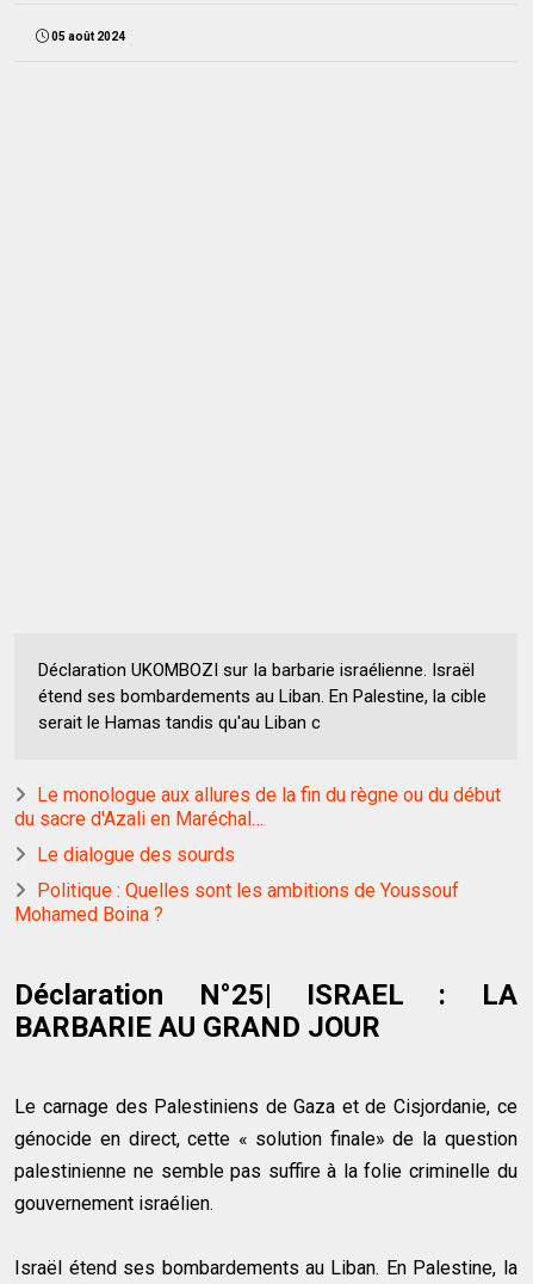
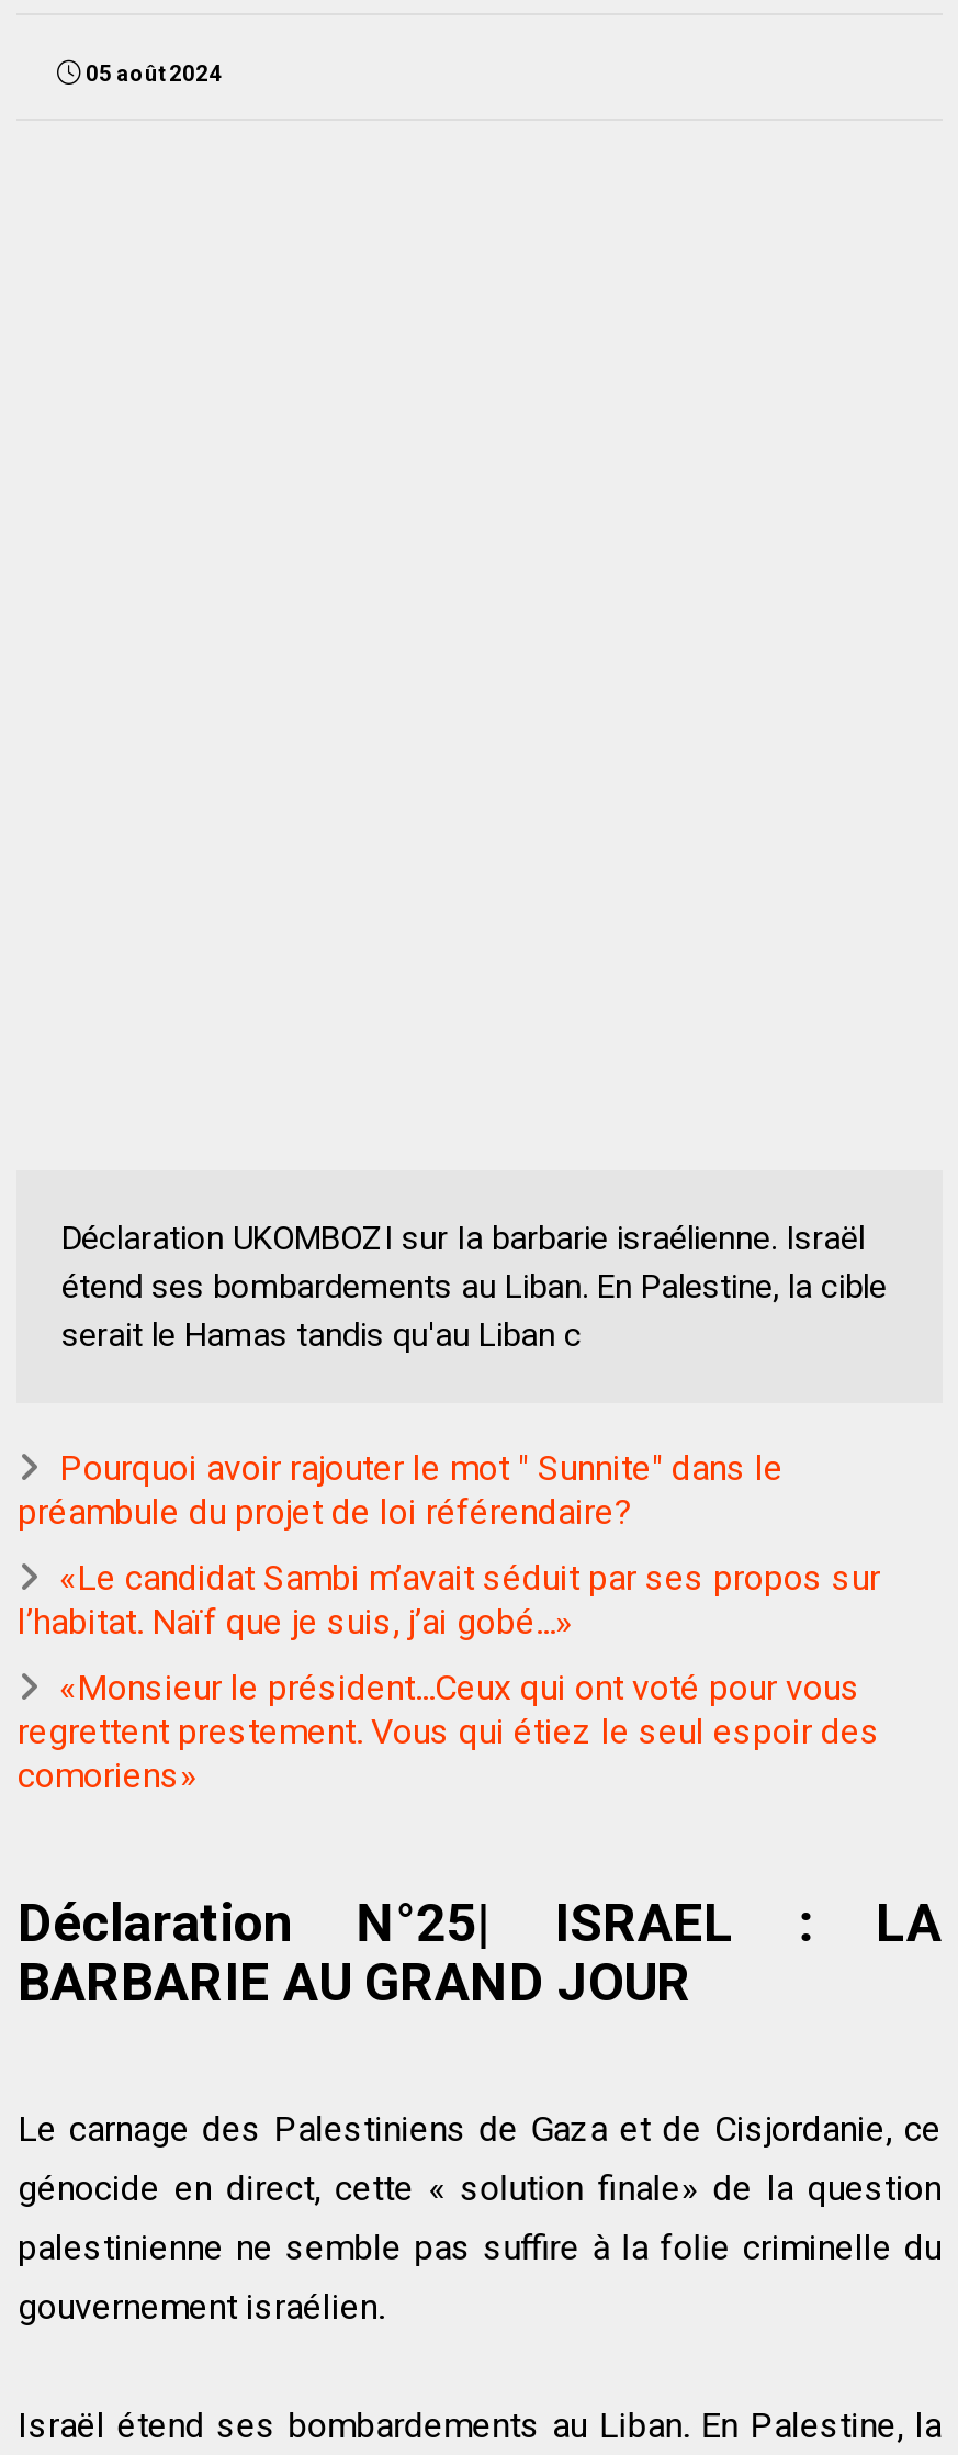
- Le monologue aux allures de la fin du règne ou du début
- du sacre d'Azali en Maréchal…
+ Pourquoi avoir rajouter le mot " Sunnite" dans le
+ préambule du projet de loi référendaire?

- Le dialogue des sourds
+ «Le candidat Sambi m’avait séduit par ses propos sur
+ l’habitat. Naïf que je suis, j’ai gobé...»

- Politique : Quelles sont les ambitions de Youssouf
- Mohamed Boina ?
+ «Monsieur le président...Ceux qui ont voté pour vous
+ regrettent prestement. Vous qui étiez le seul espoir des
+ comoriens»
